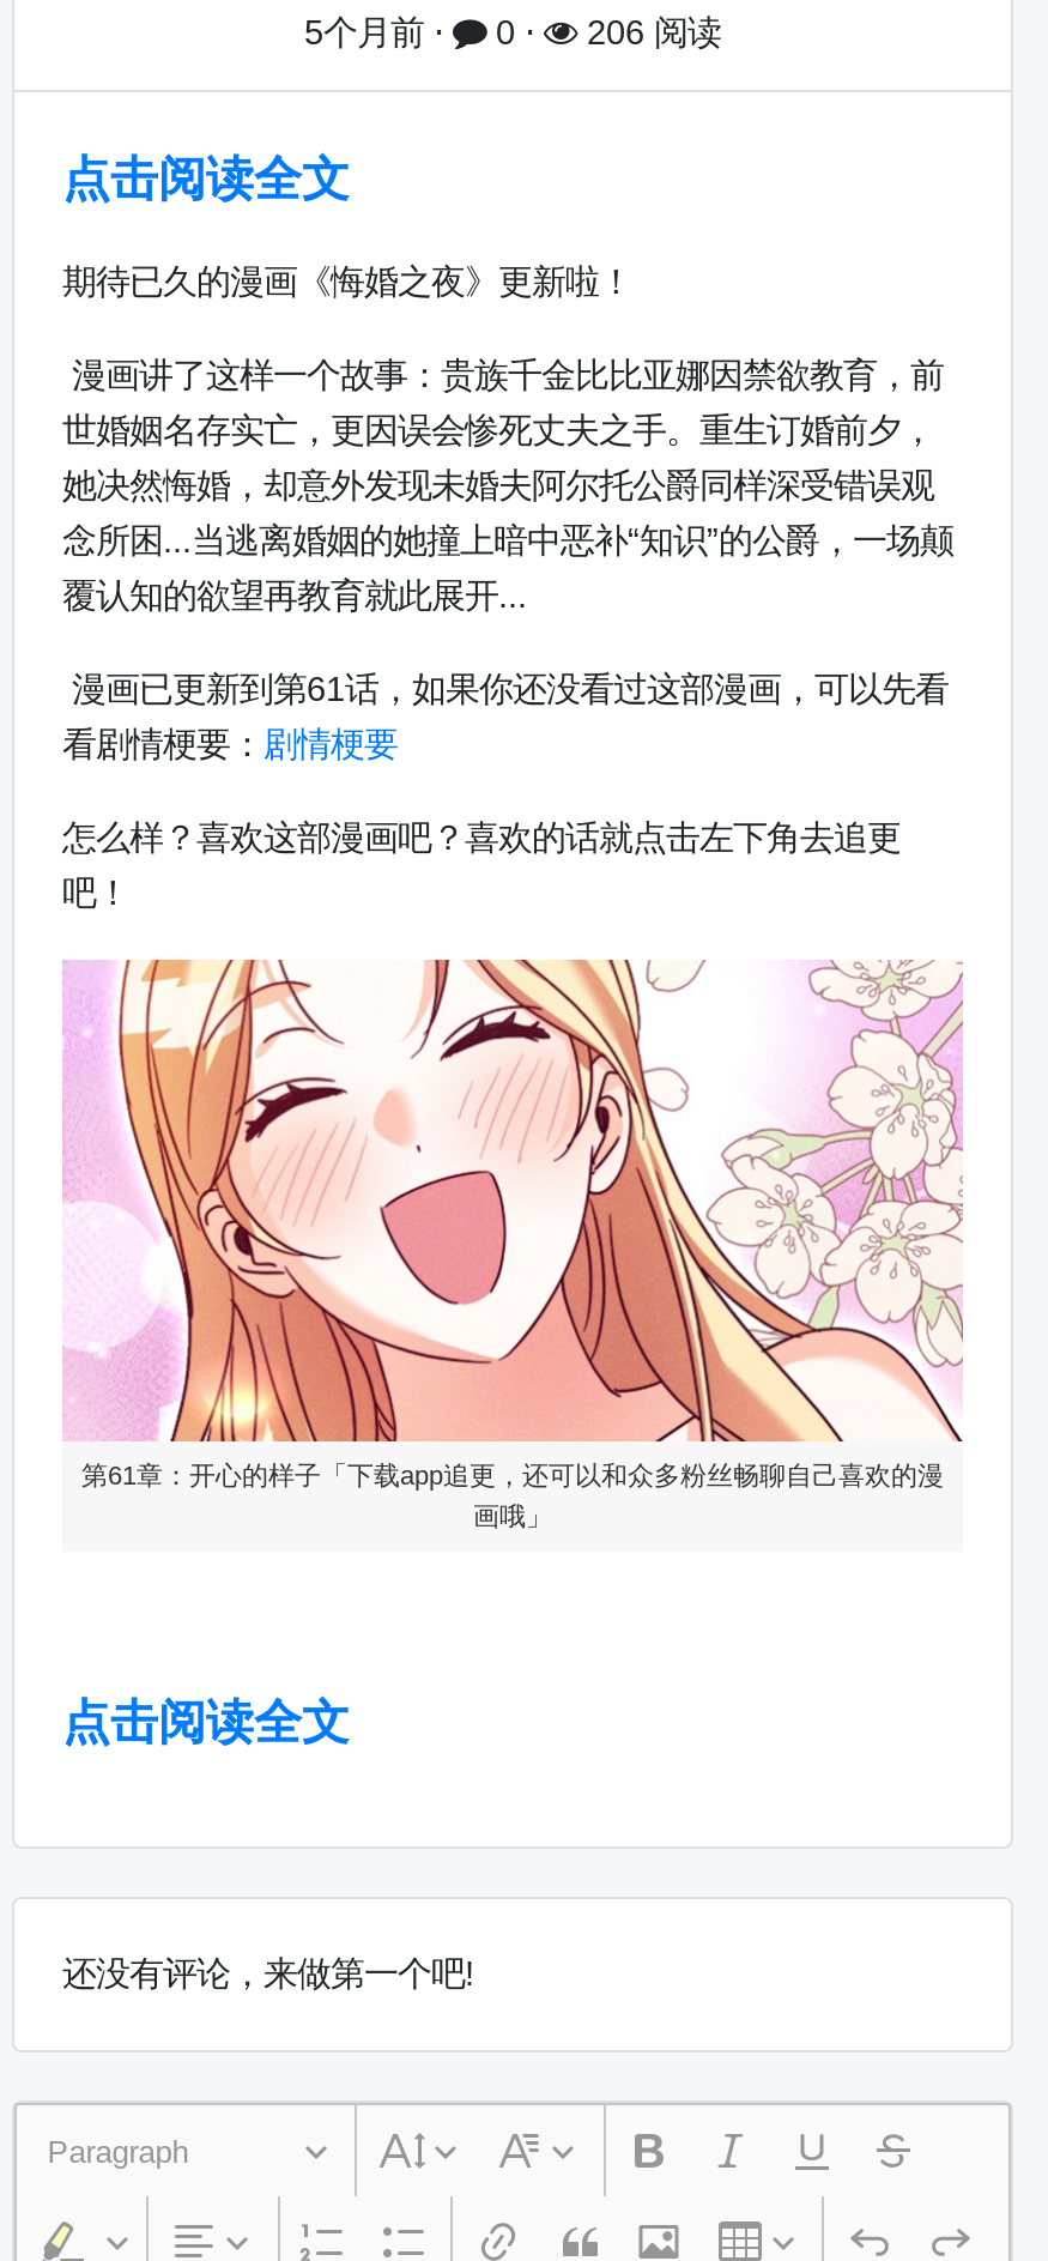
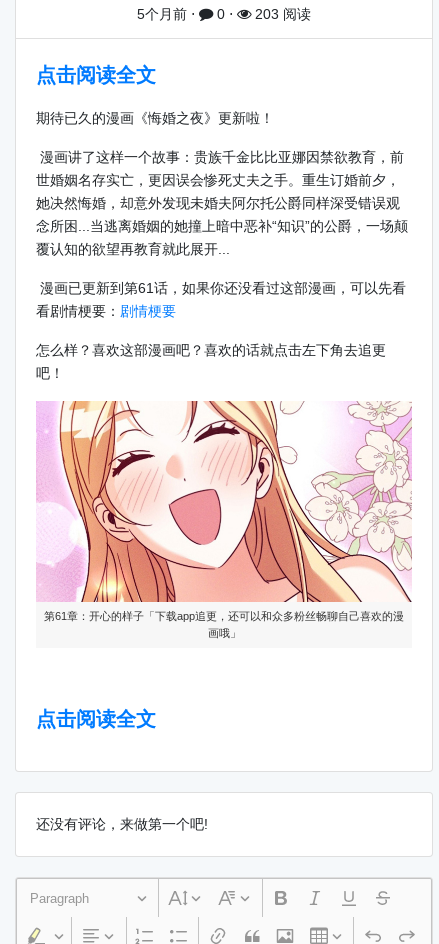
- 206 阅读
+ 203 阅读
